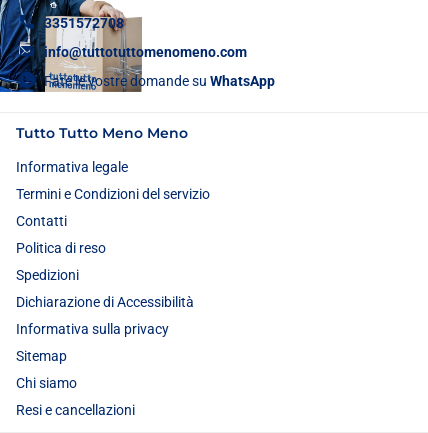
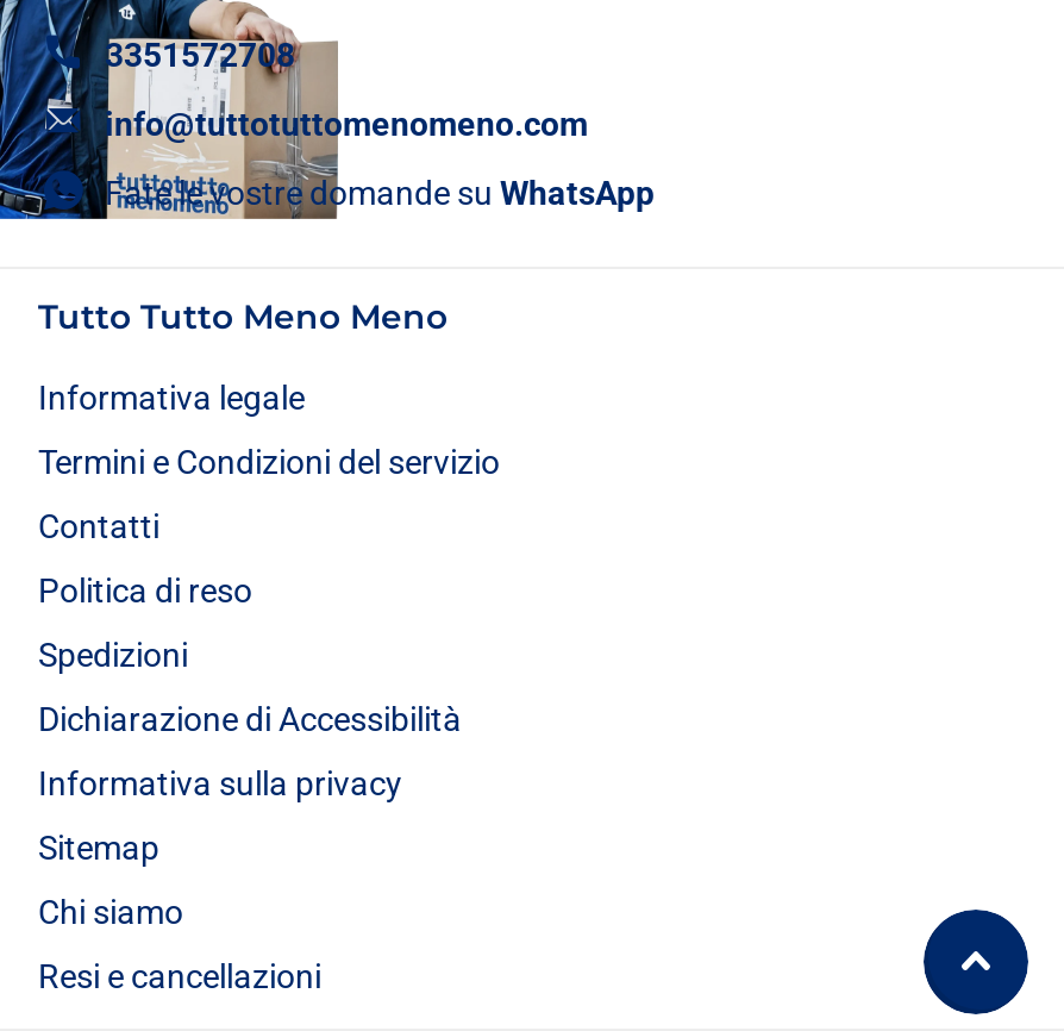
+ [image]
